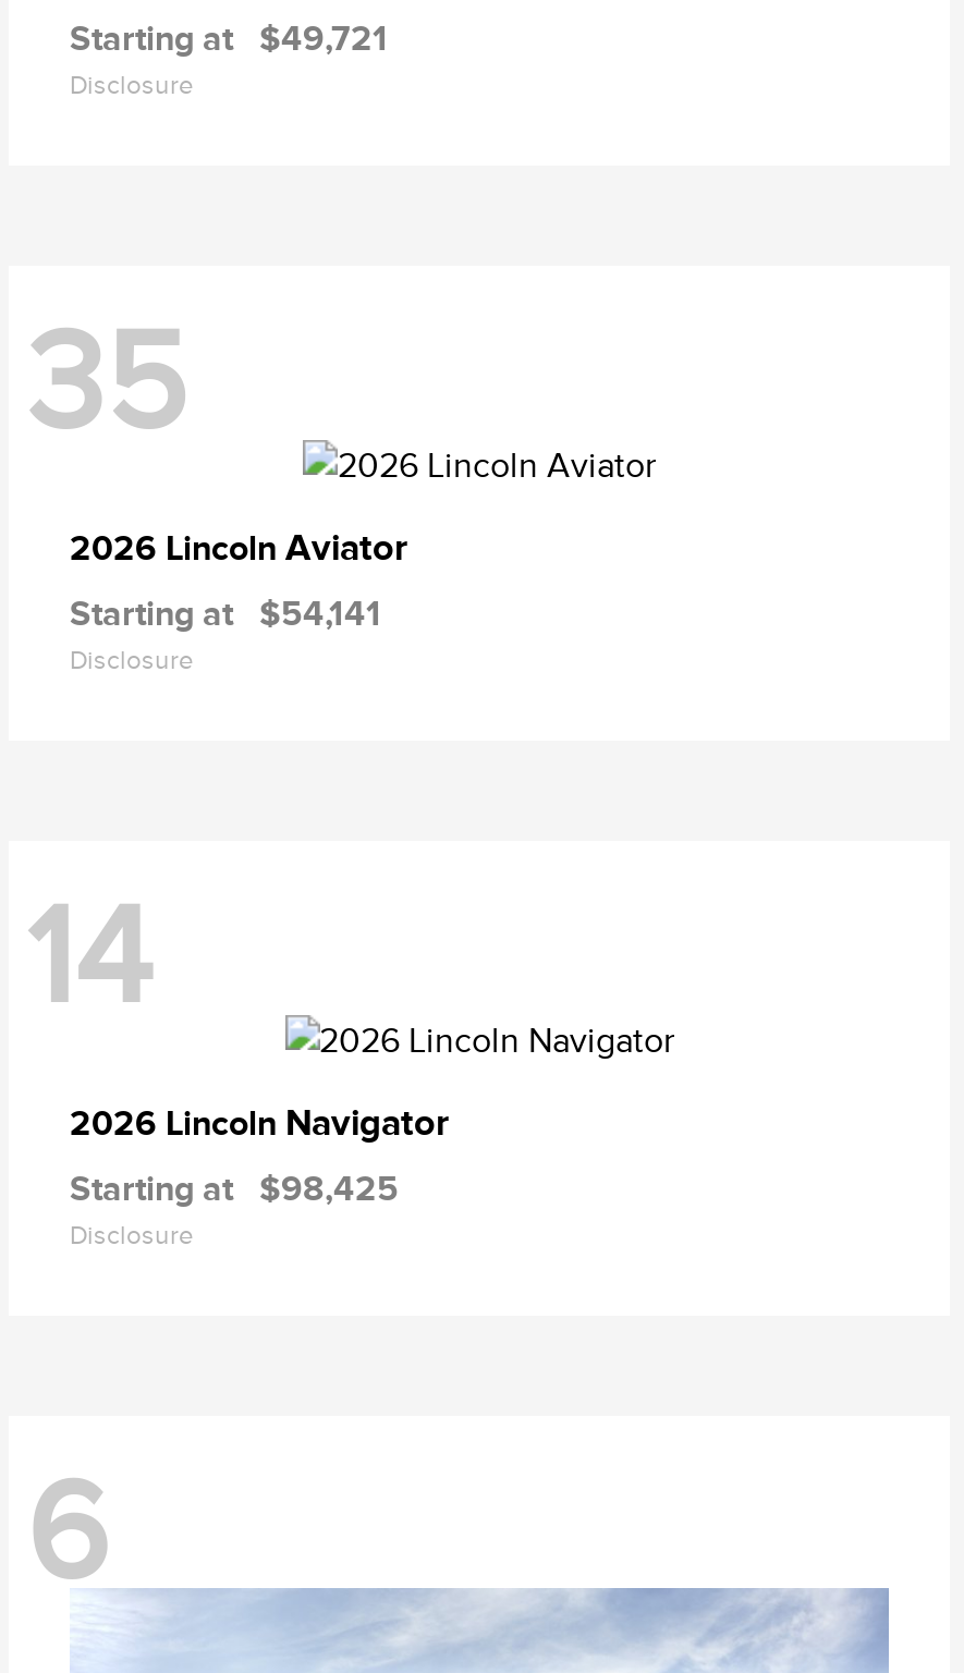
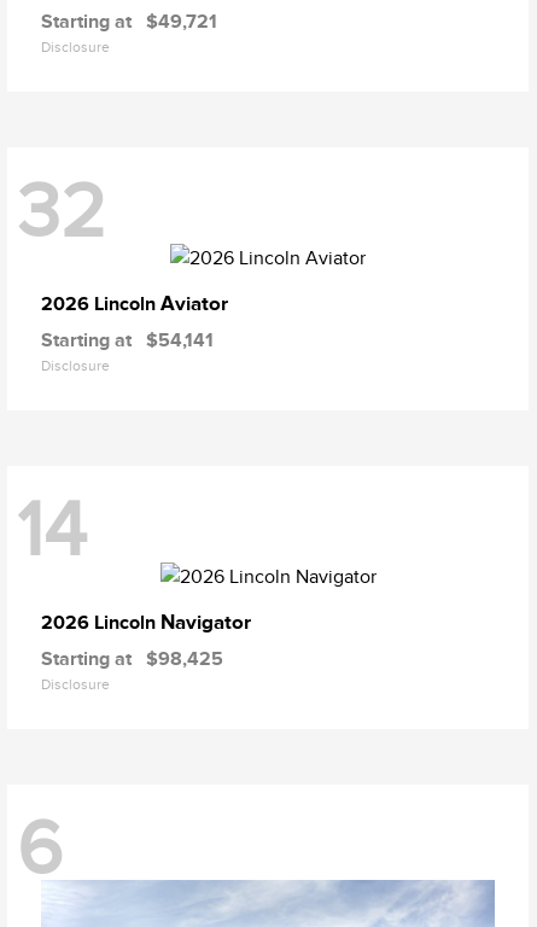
- 35
+ 32
